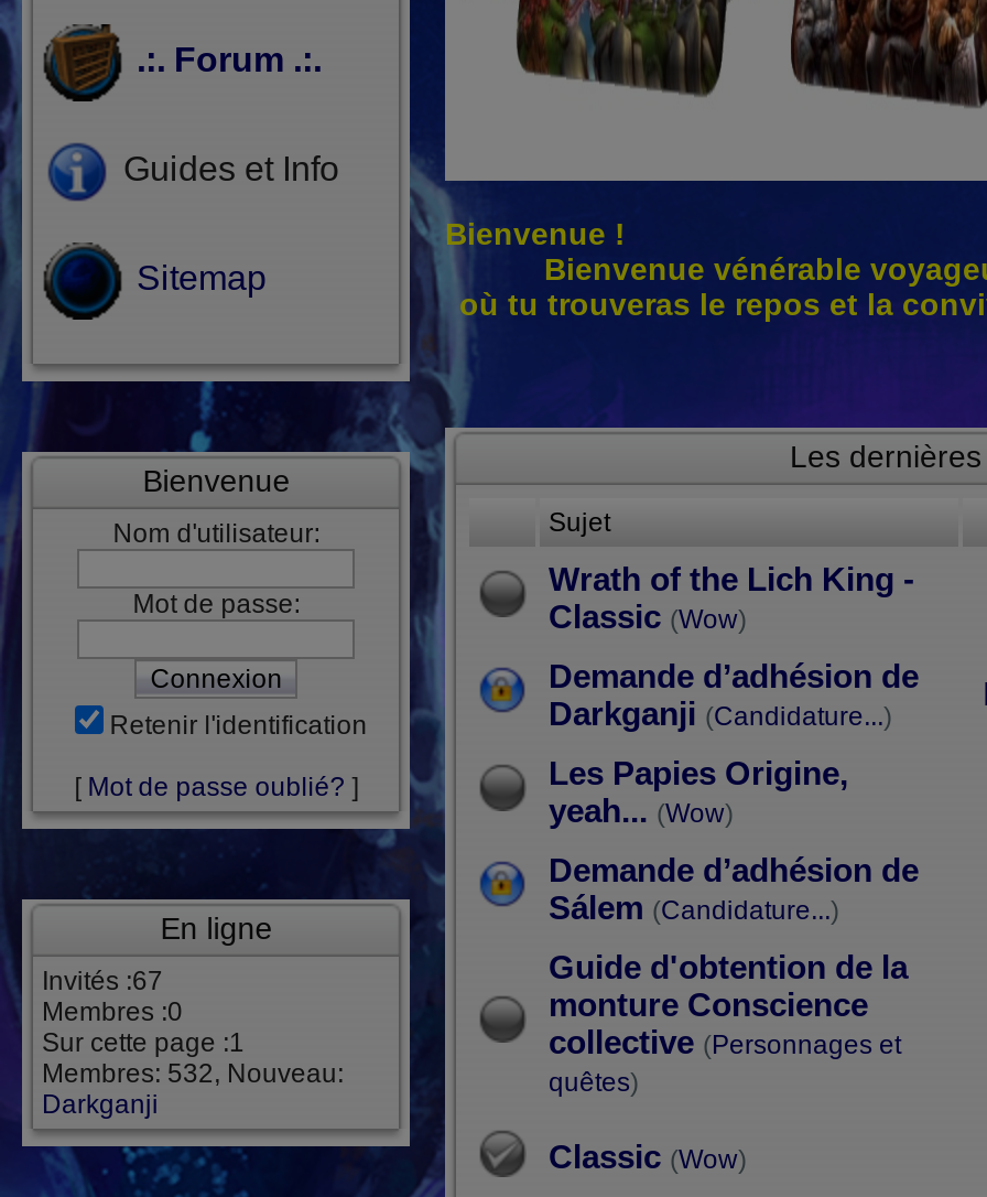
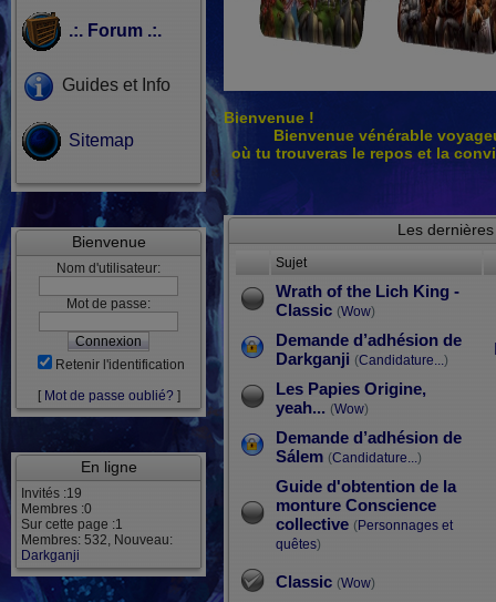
- Invités :67
+ Invités :19
